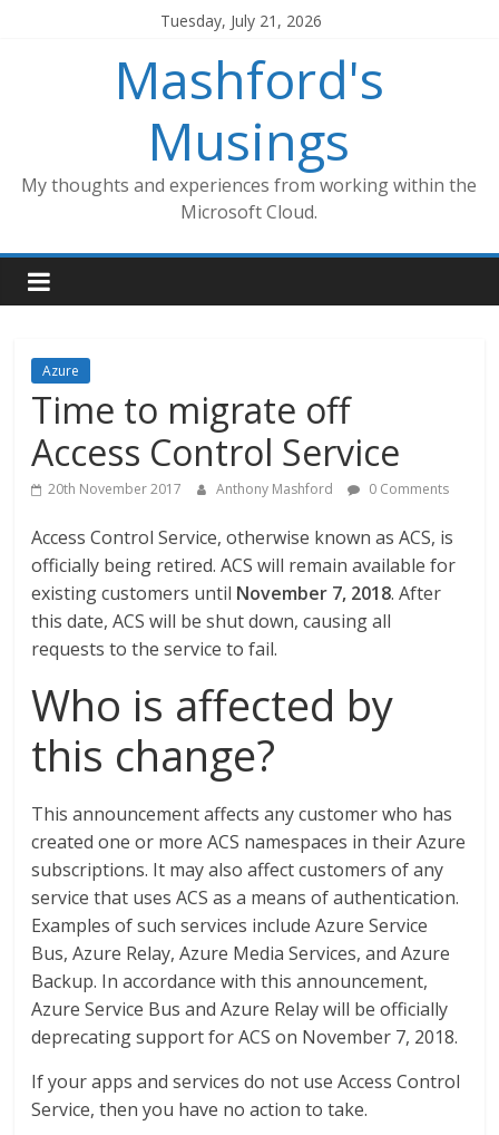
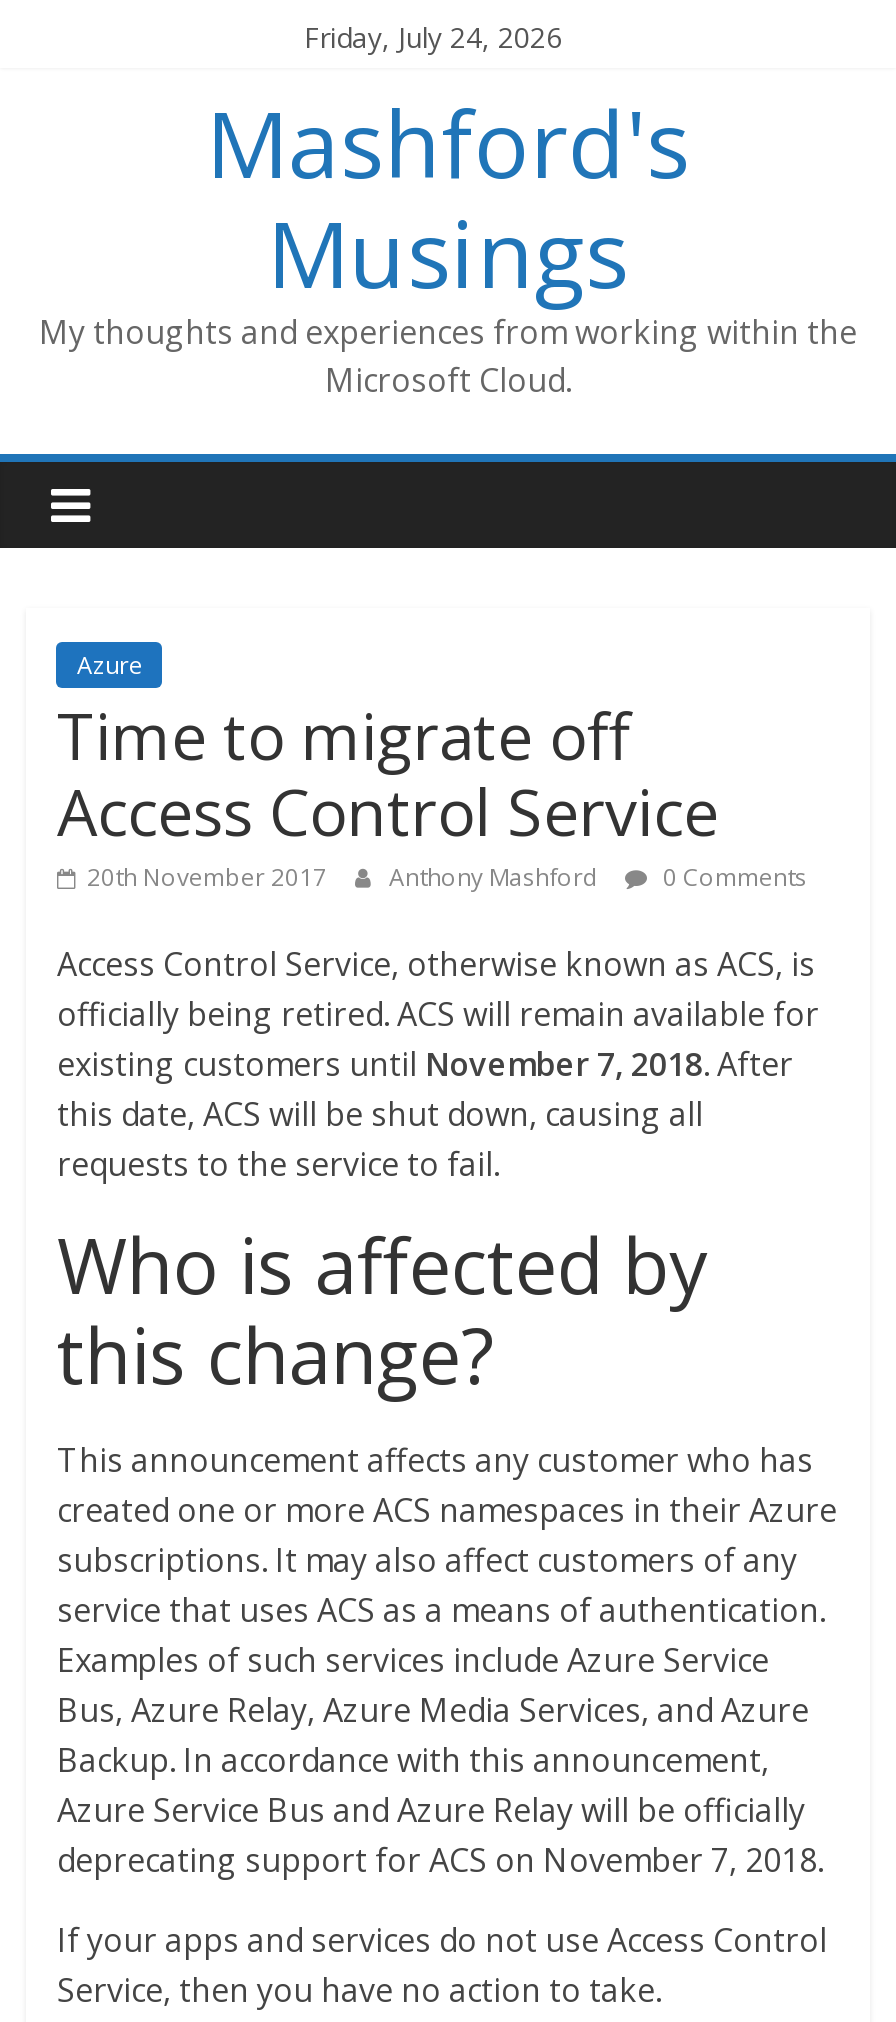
- Tuesday, July 21, 2026
+ Friday, July 24, 2026
